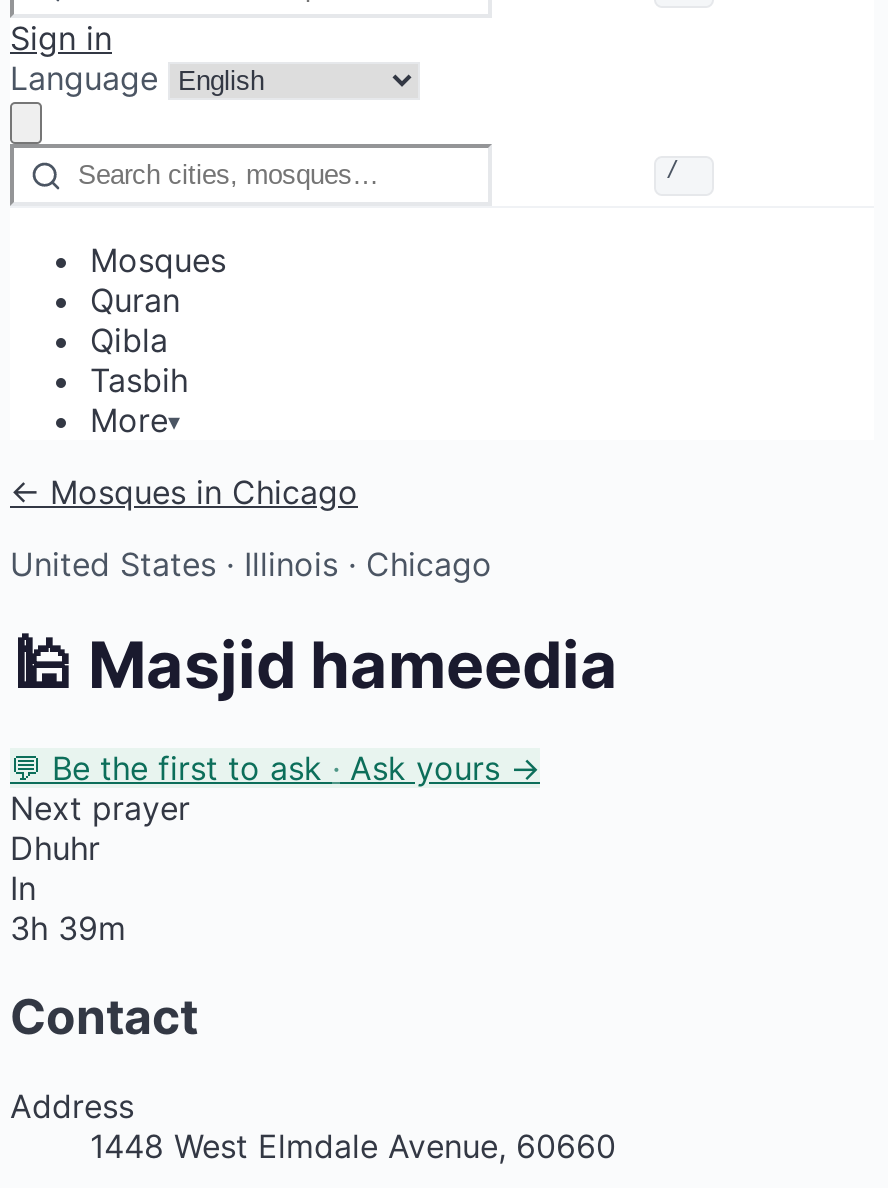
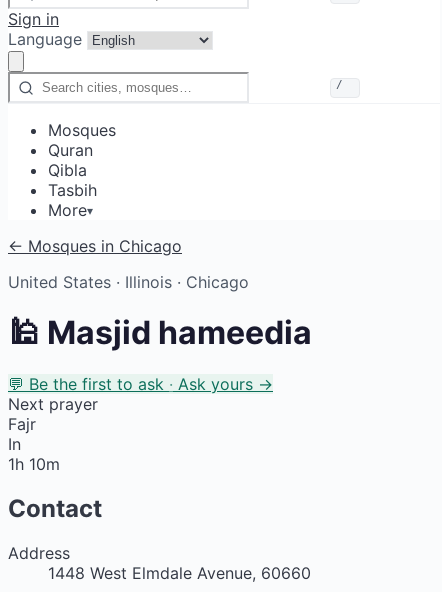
- Dhuhr
+ Fajr

- 3h 39m
+ 1h 10m
